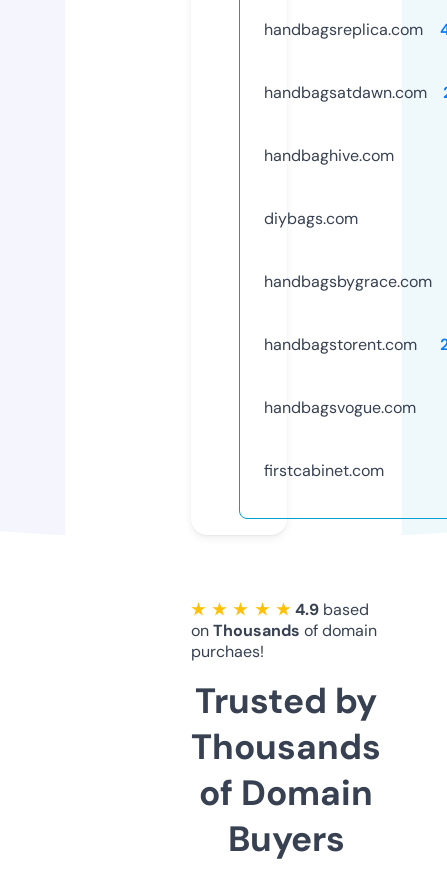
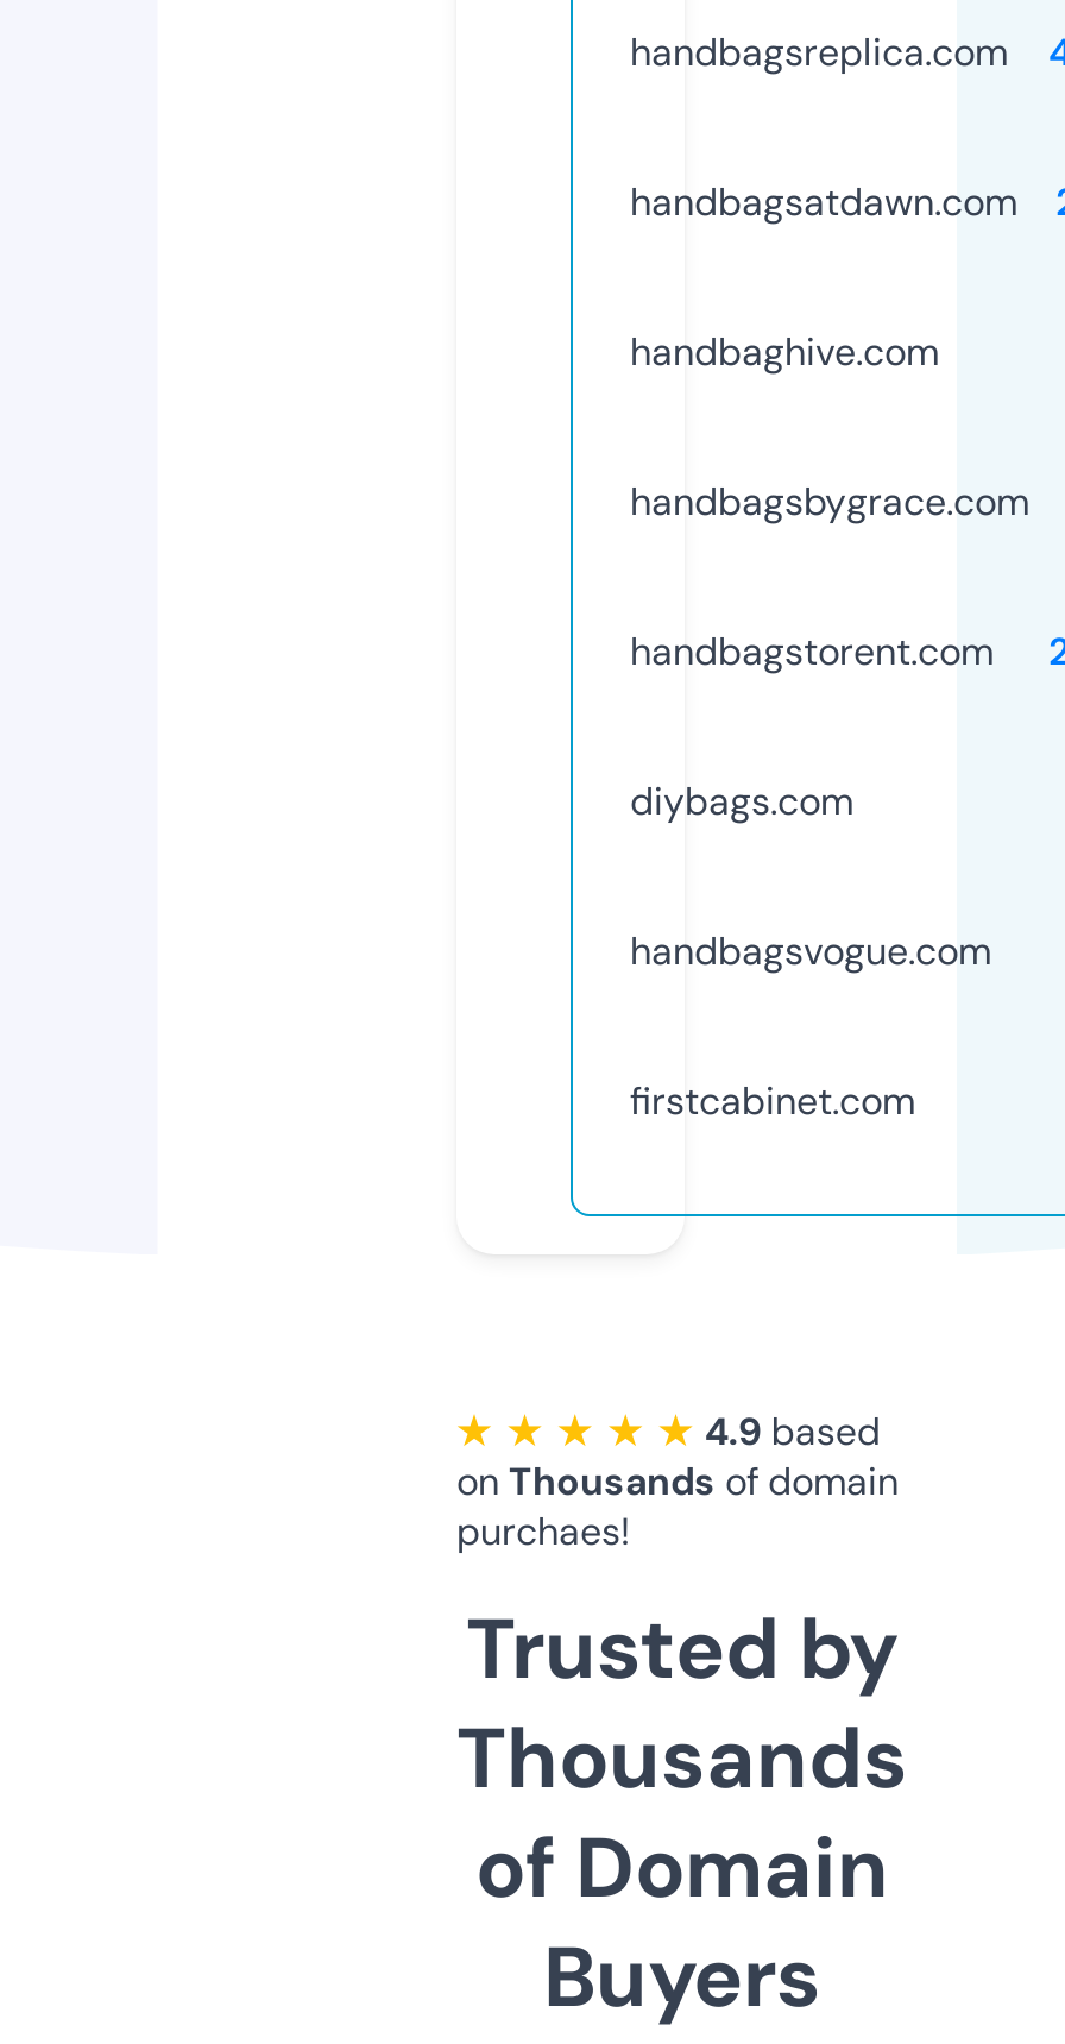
moved down: diybags.com

moved up: handbagsbygrace.com | handbagstorent.com
